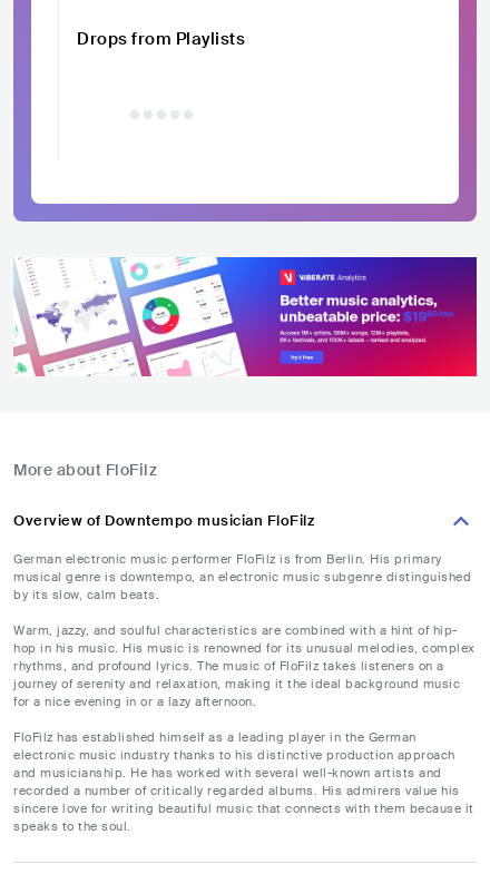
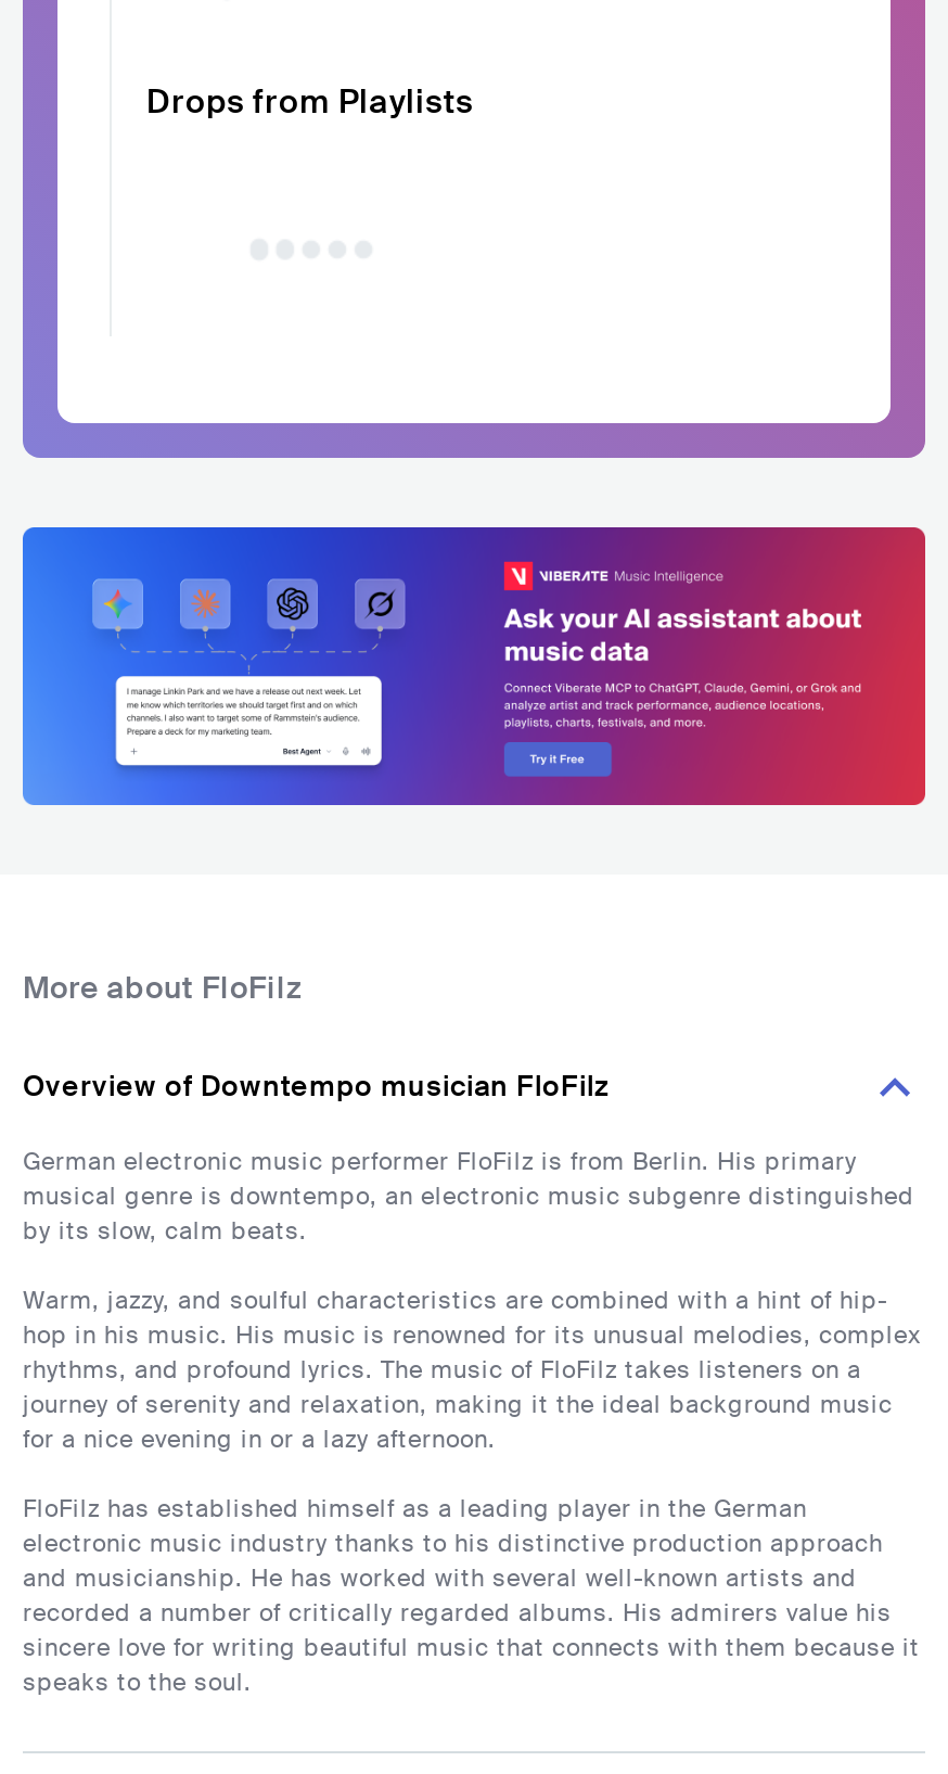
- [image]
+ [image]
